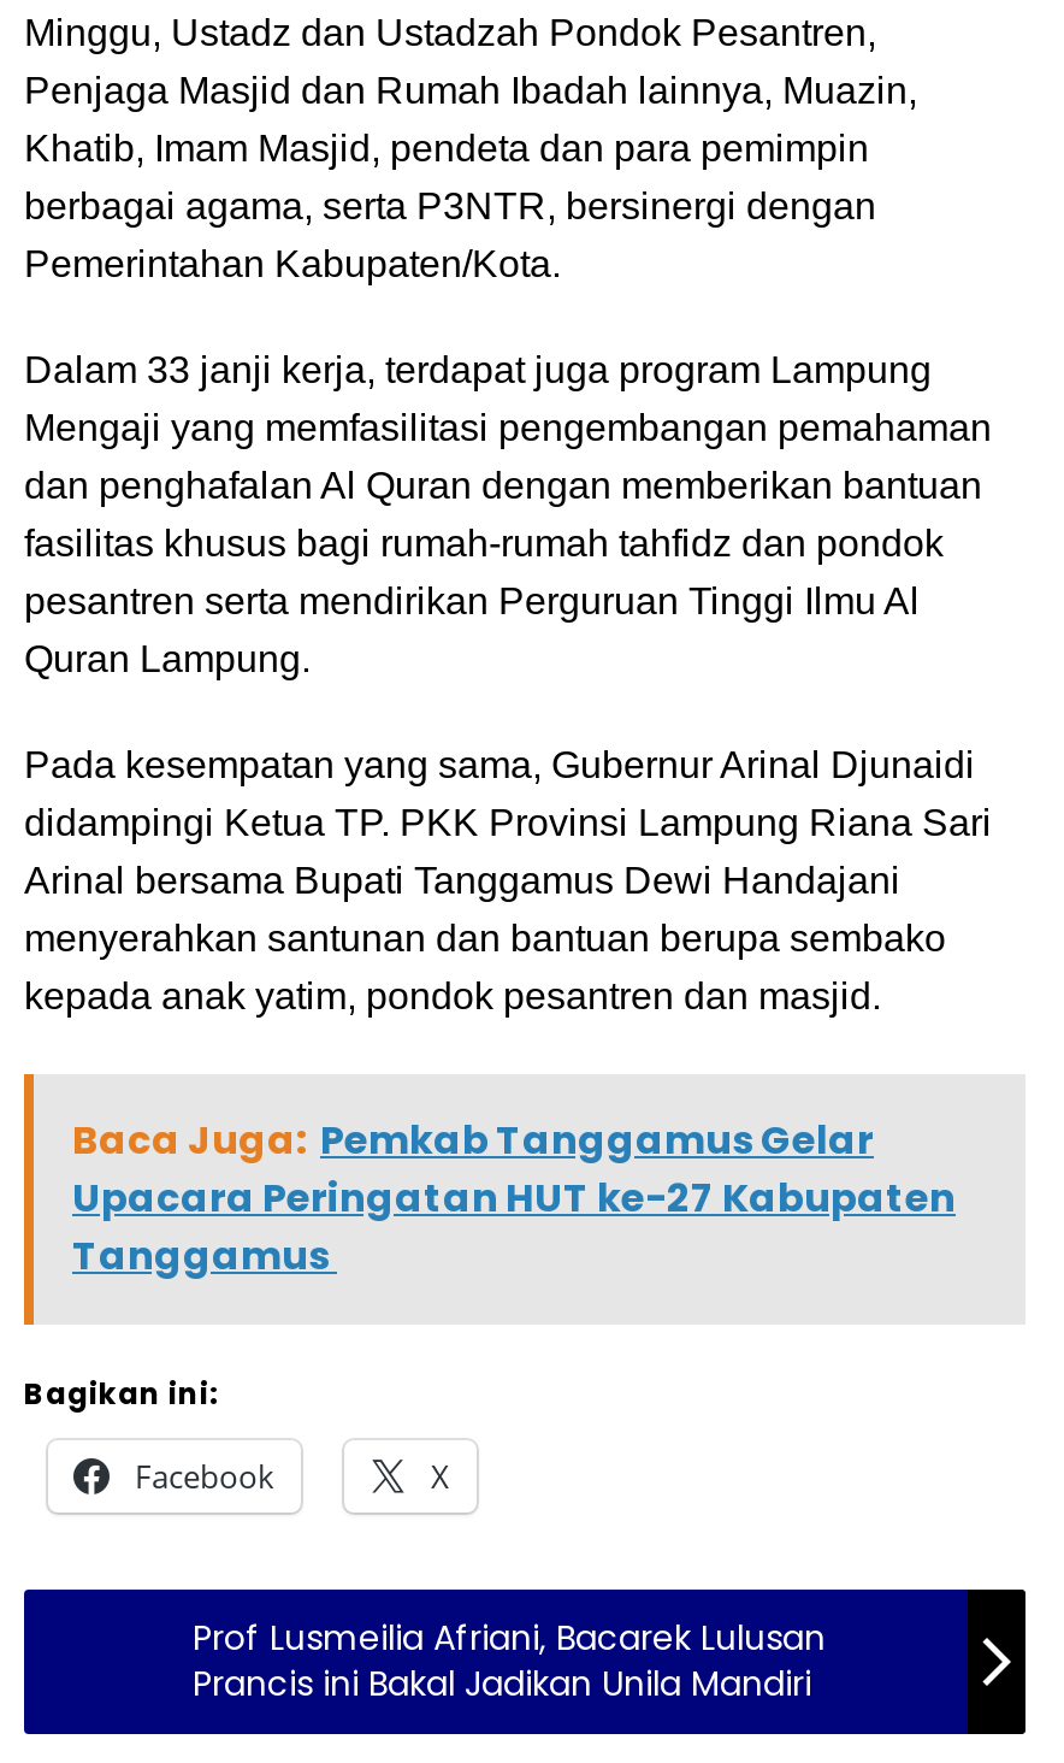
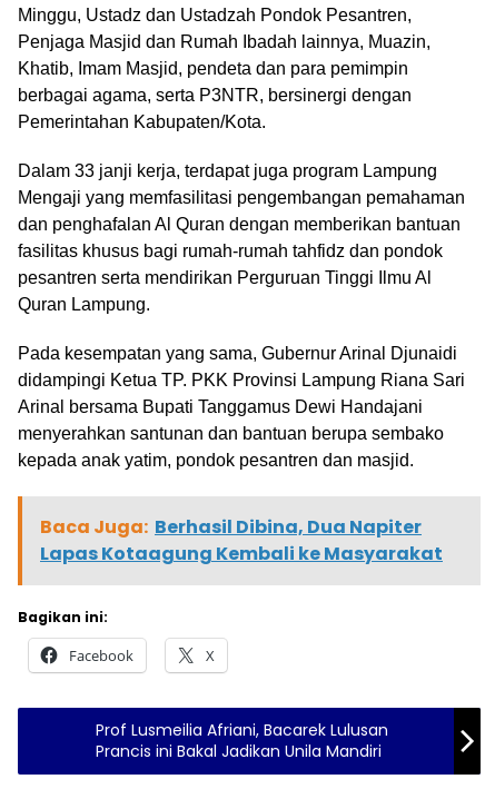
- Baca Juga: Pemkab Tanggamus Gelar
- Upacara Peringatan HUT ke-27 Kabupaten
- Tanggamus
+ Baca Juga: Berhasil Dibina, Dua Napiter
+ Lapas Kotaagung Kembali ke Masyarakat
